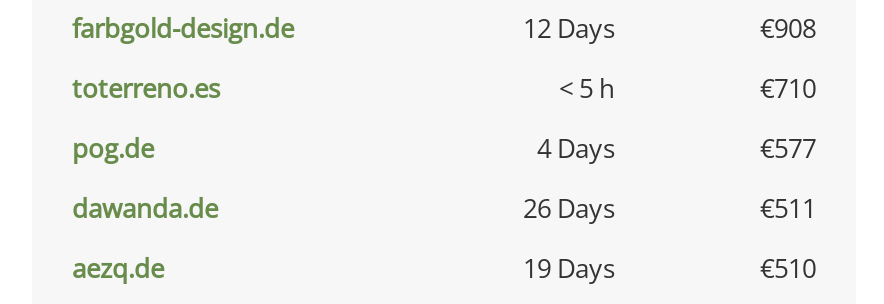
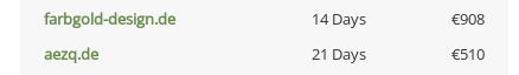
- 12 Days
+ 14 Days

- toterreno.es
- < 5 h
- €710
- pog.de
- 4 Days
- €577
- dawanda.de
- 26 Days
- €511

- 19 Days
+ 21 Days
